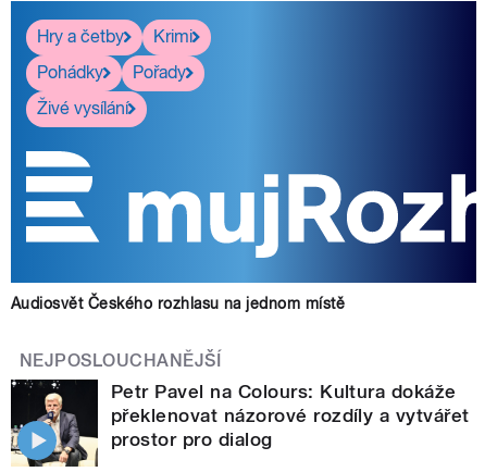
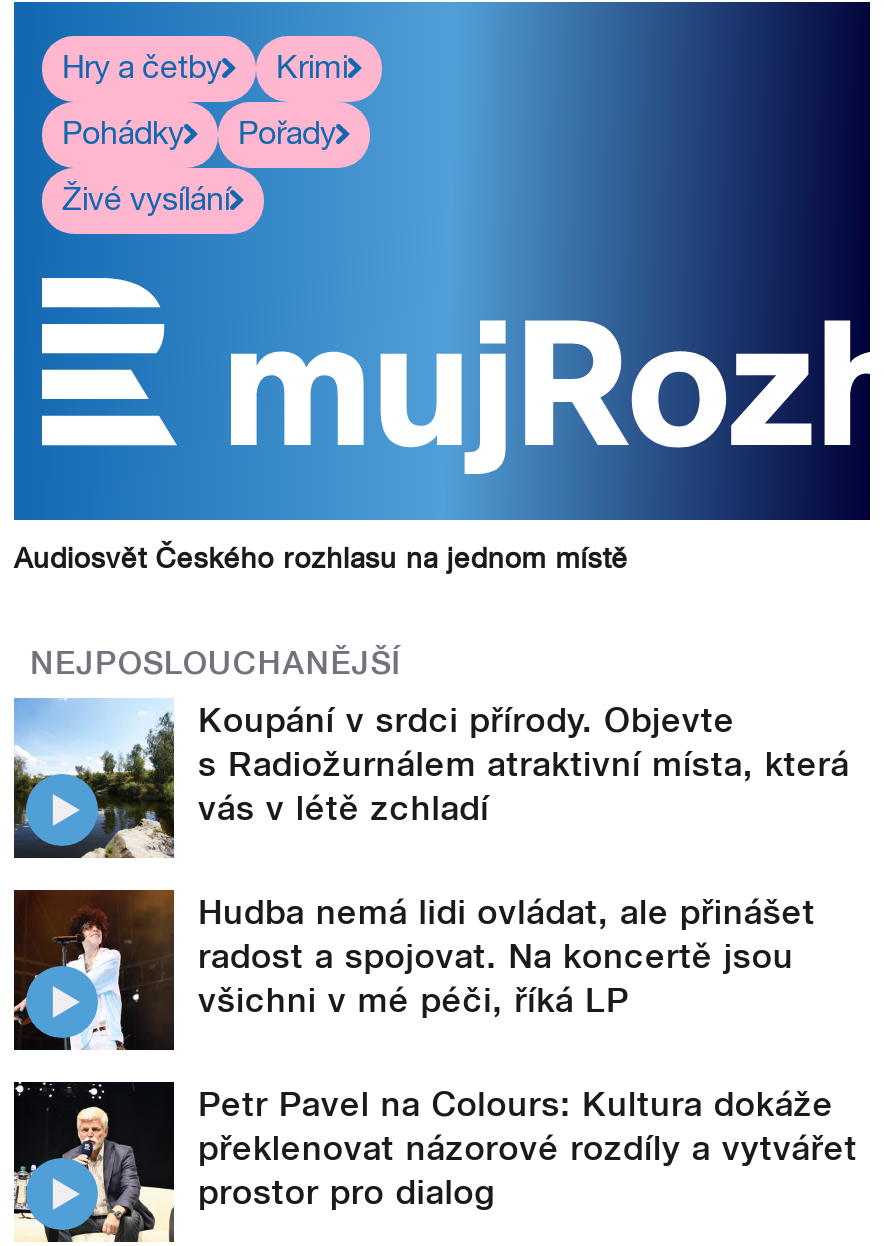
+ [image]
+ Koupání v srdci přírody. Objevte
+ s Radiožurnálem atraktivní místa, která
+ vás v létě zchladí
+ Hudba nemá lidi ovládat, ale přinášet
+ radost a spojovat. Na koncertě jsou
+ všichni v mé péči, říká LP

+ [image]
